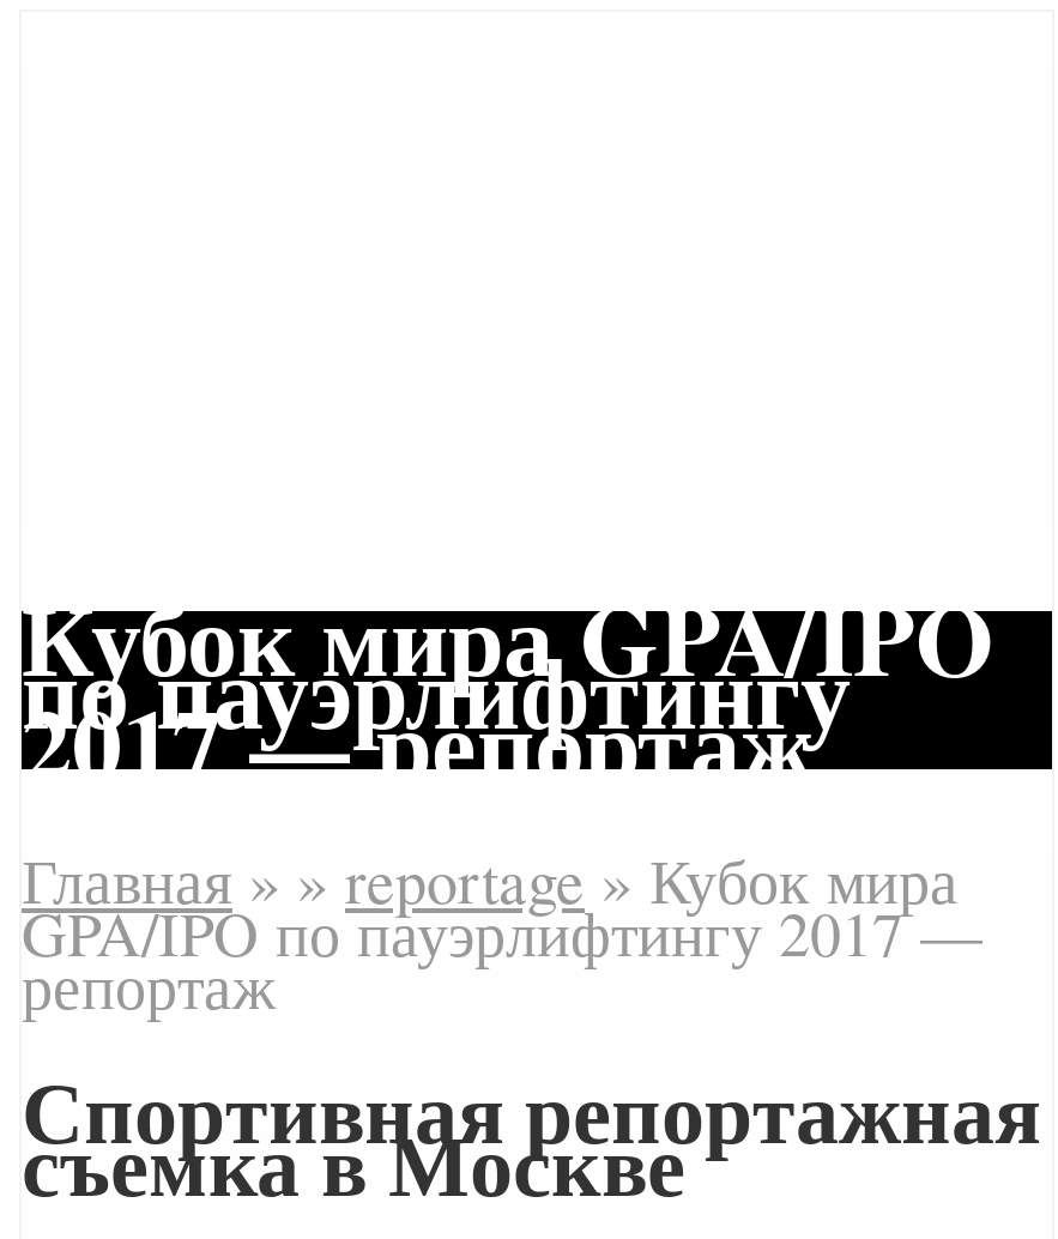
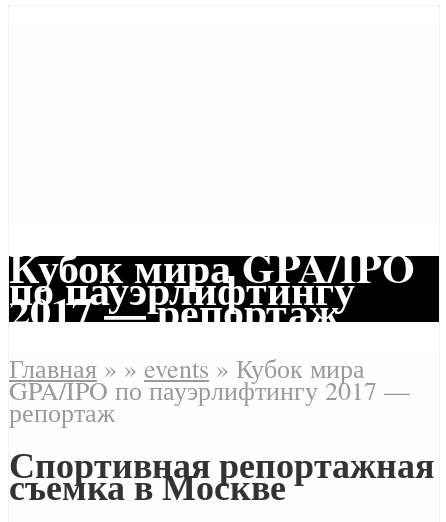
- Главная » » reportage » Кубок мира
+ Главная » » events » Кубок мира
